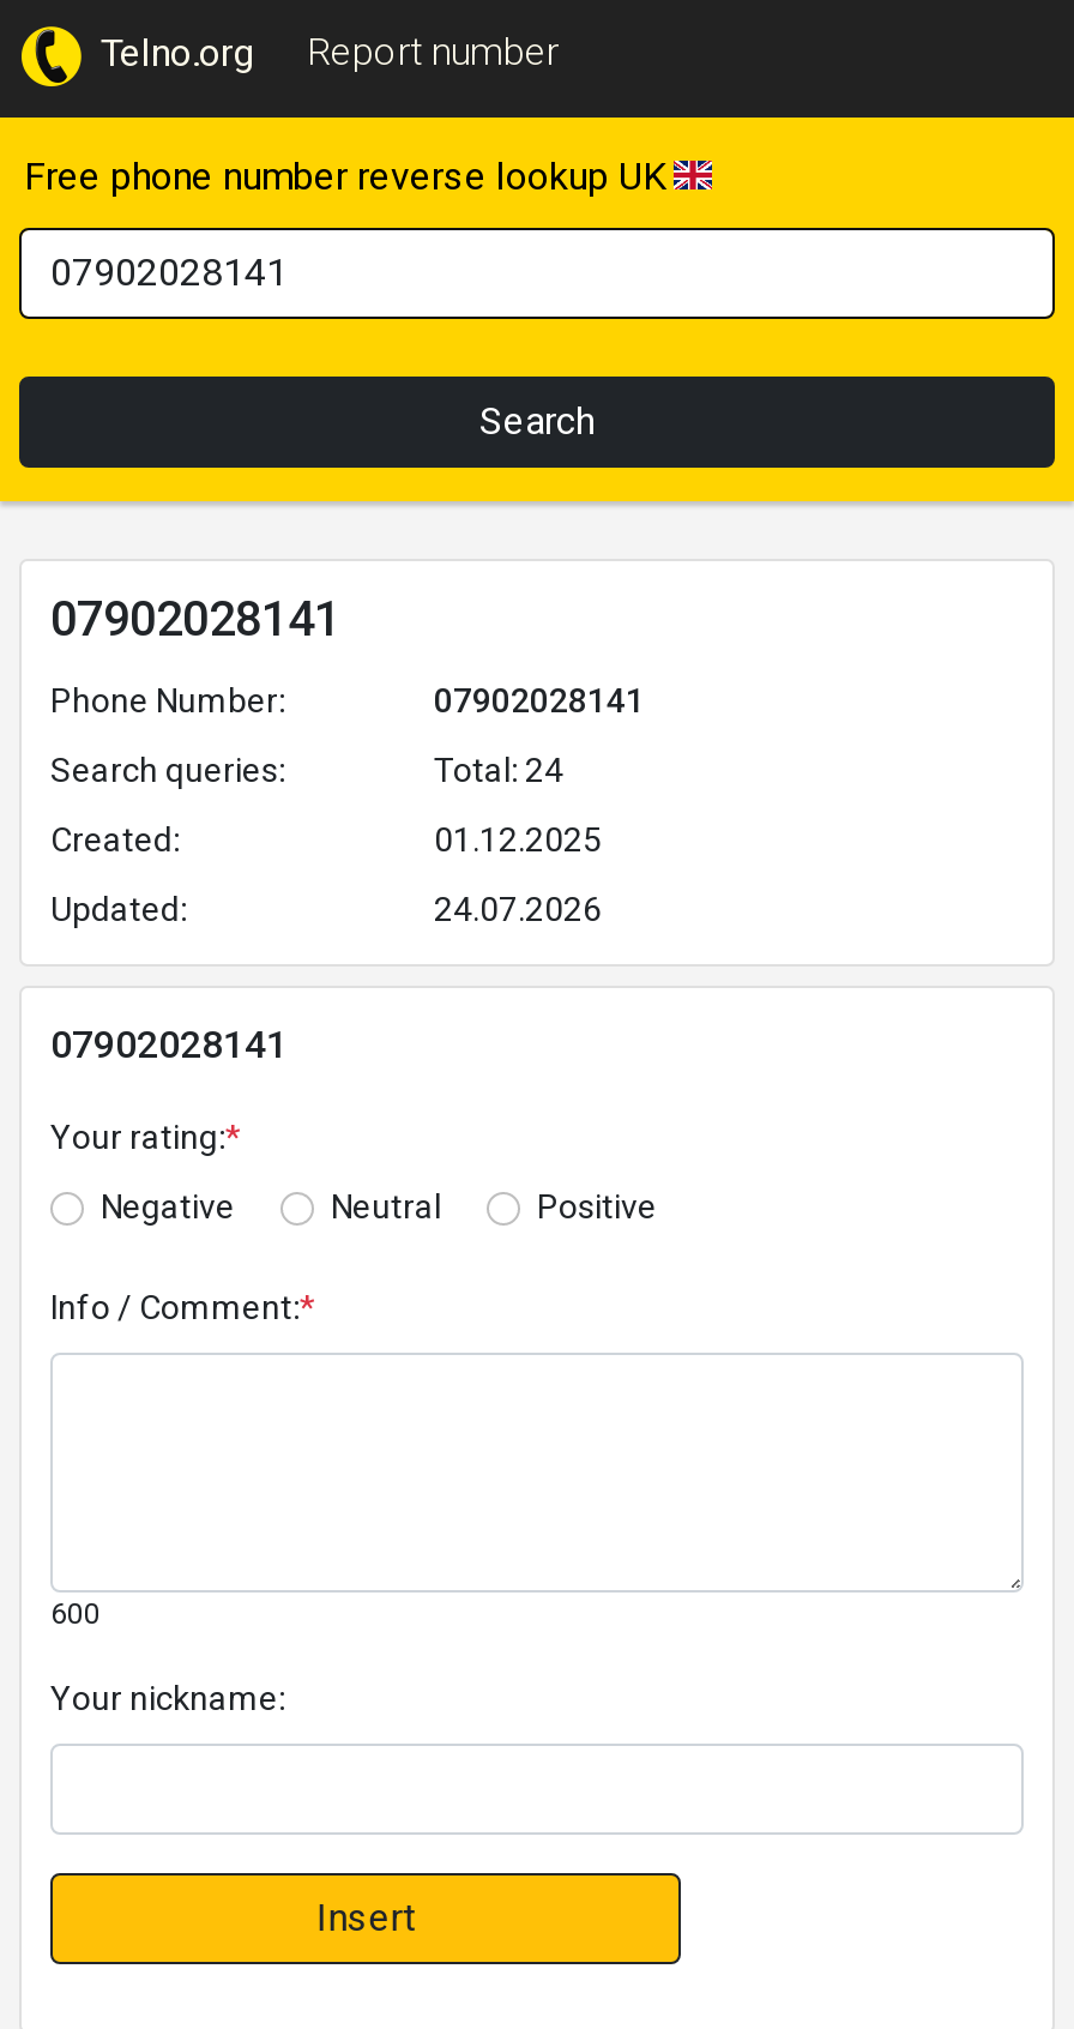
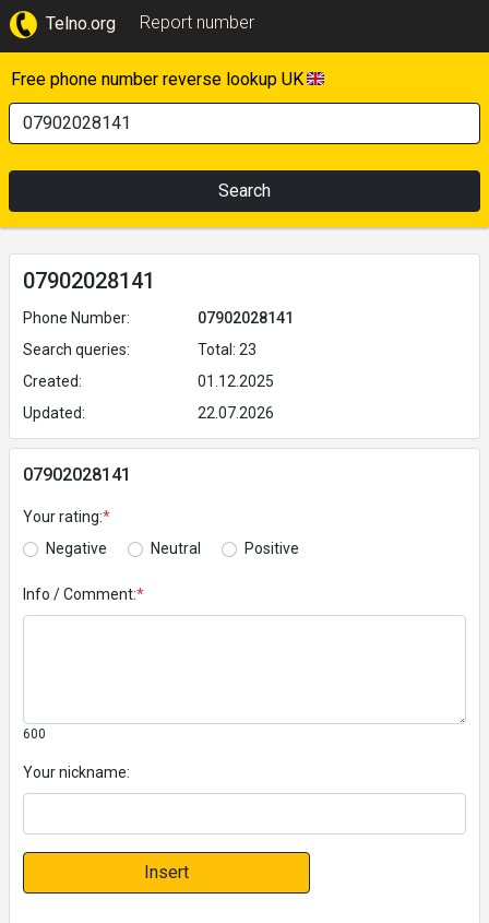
- Total: 24
+ Total: 23

- 24.07.2026
+ 22.07.2026
